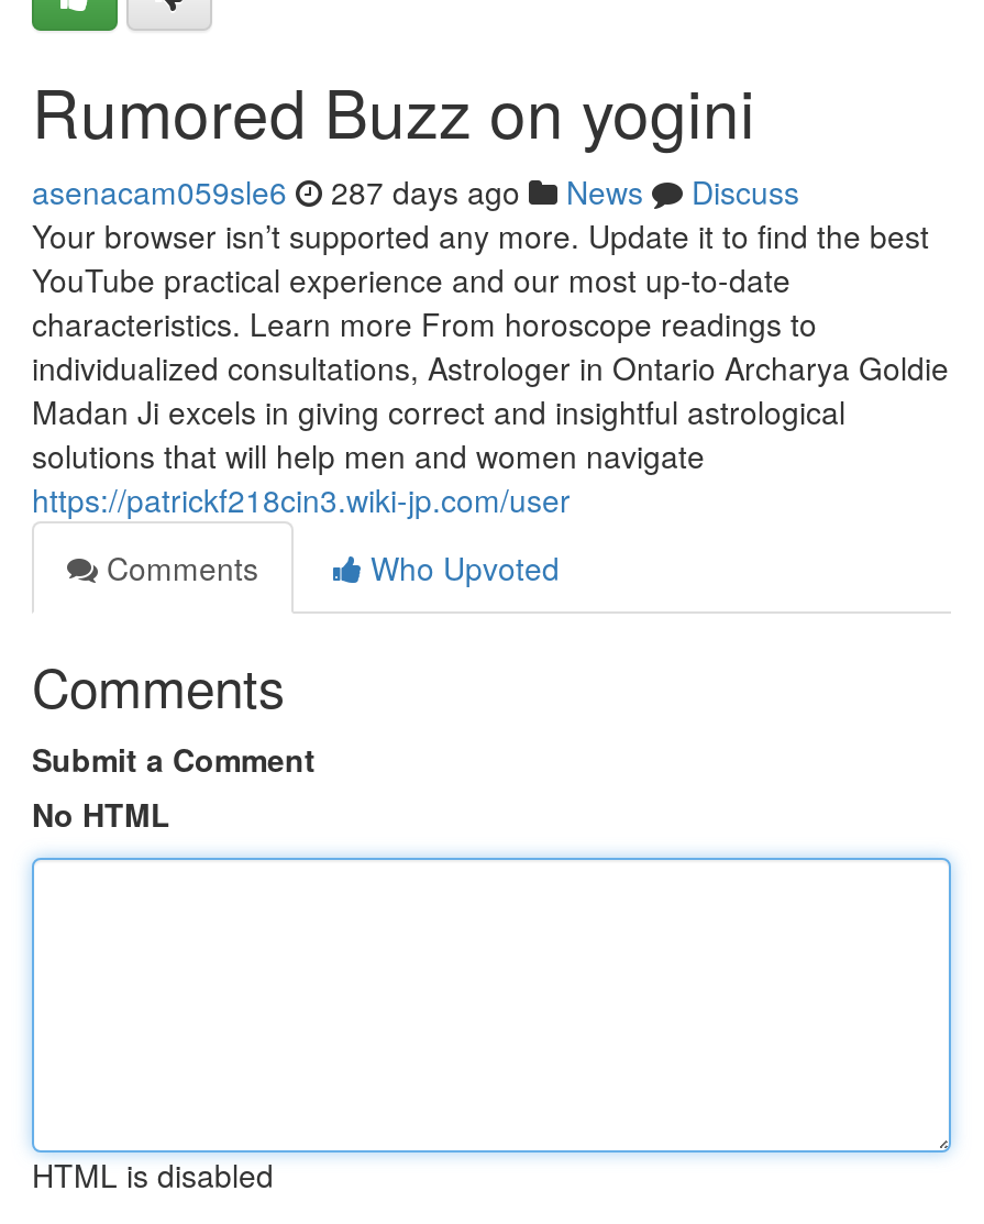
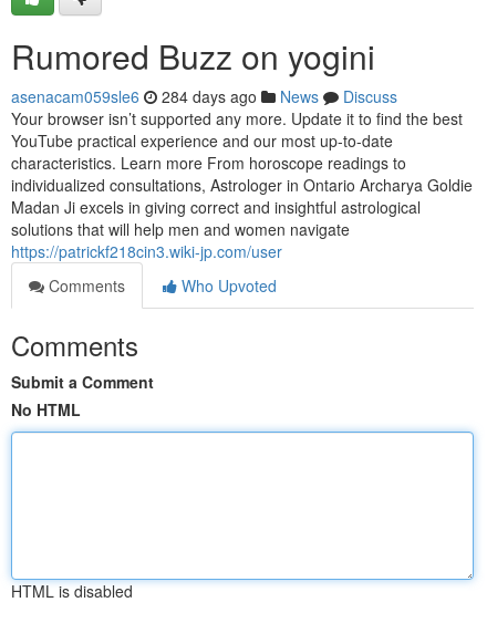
- asenacam059sle6 287 days ago News Discuss
+ asenacam059sle6 284 days ago News Discuss
